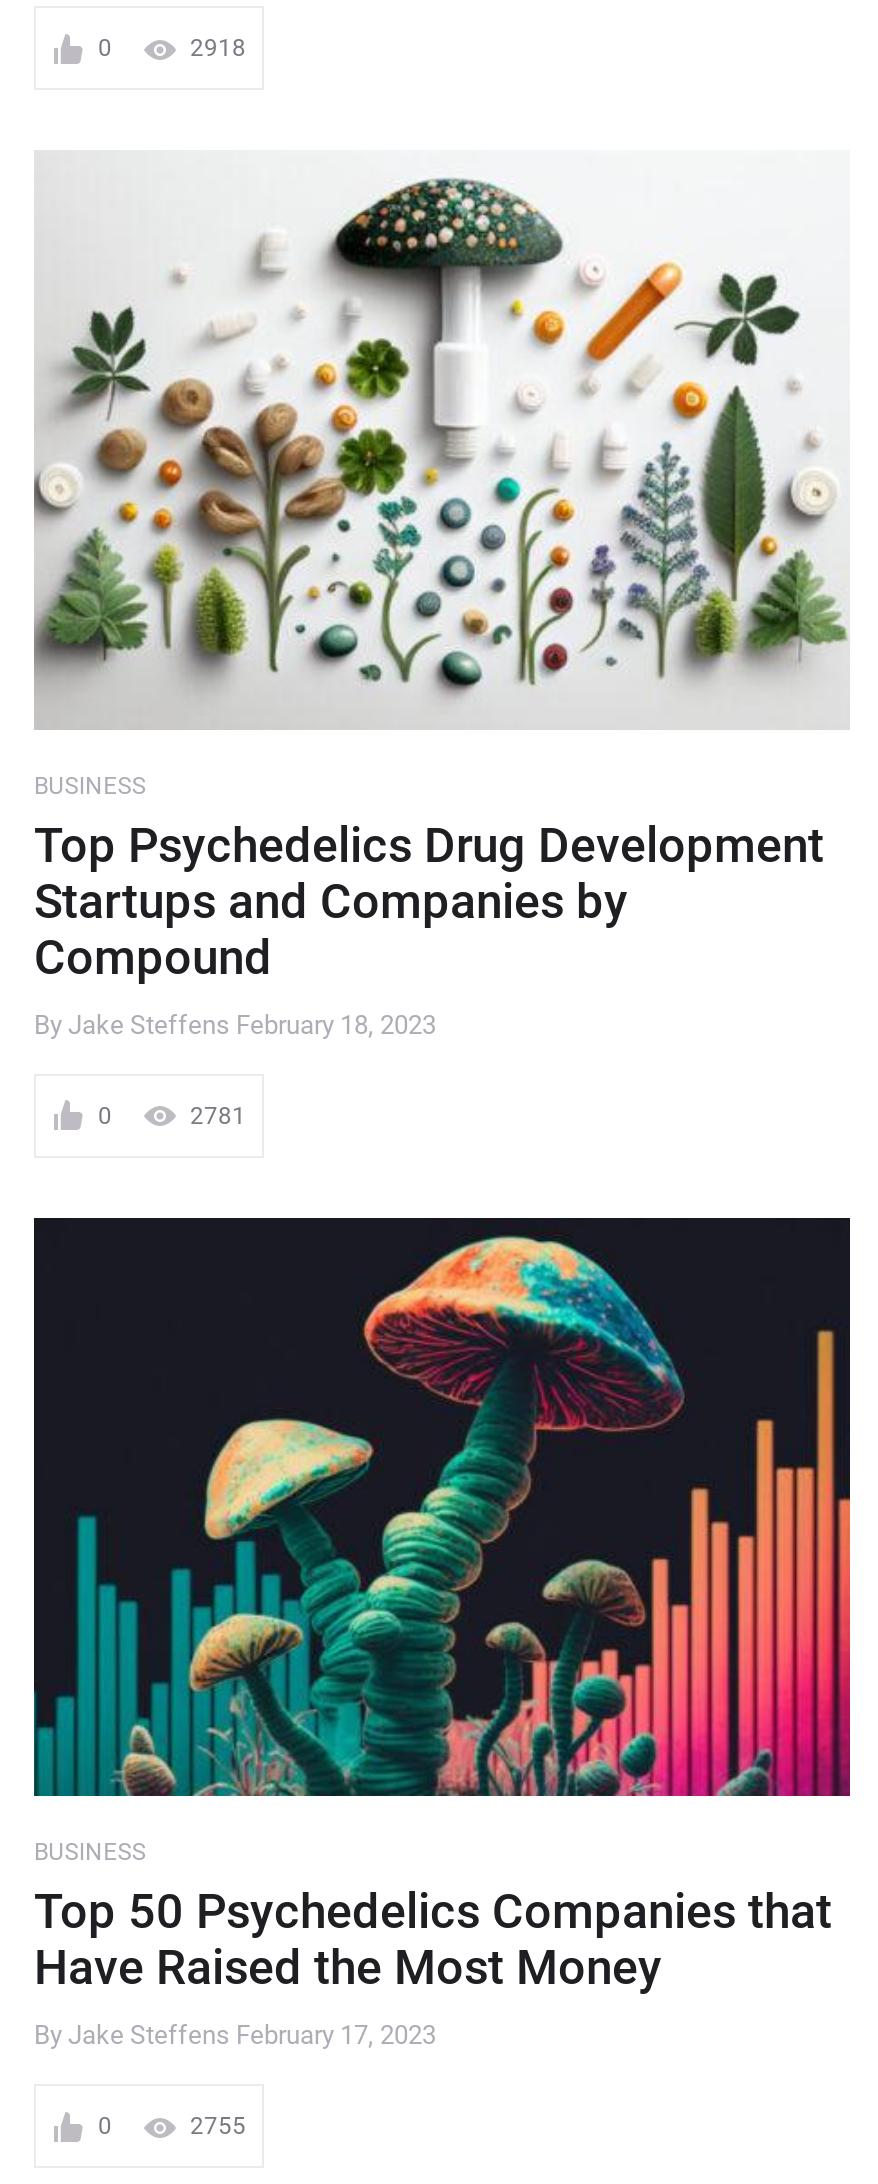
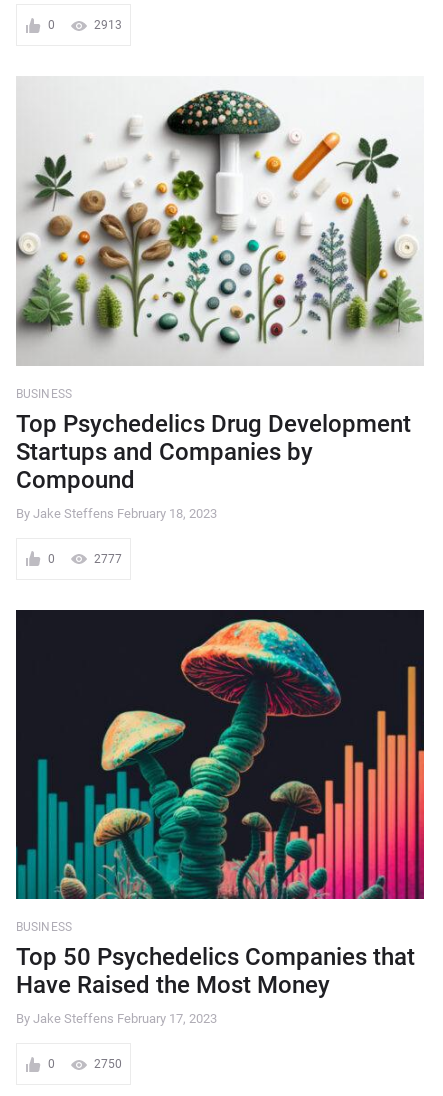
- 2918
+ 2913

- 2781
+ 2777

- 2755
+ 2750
